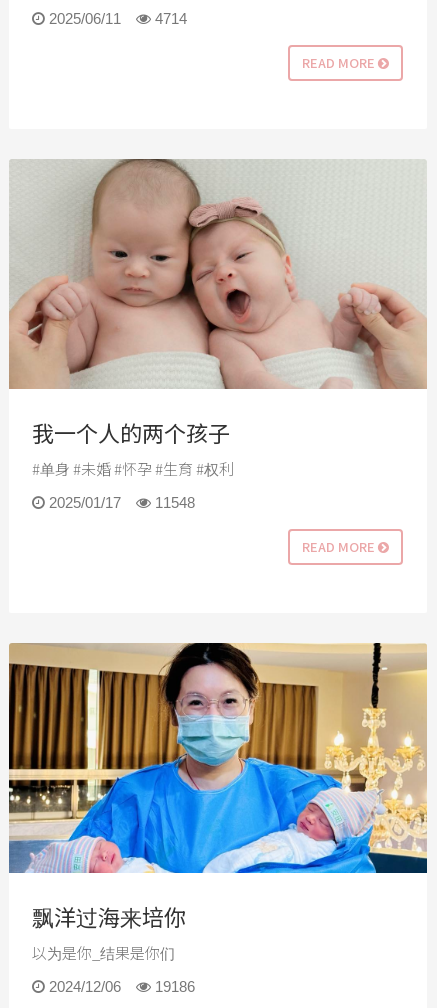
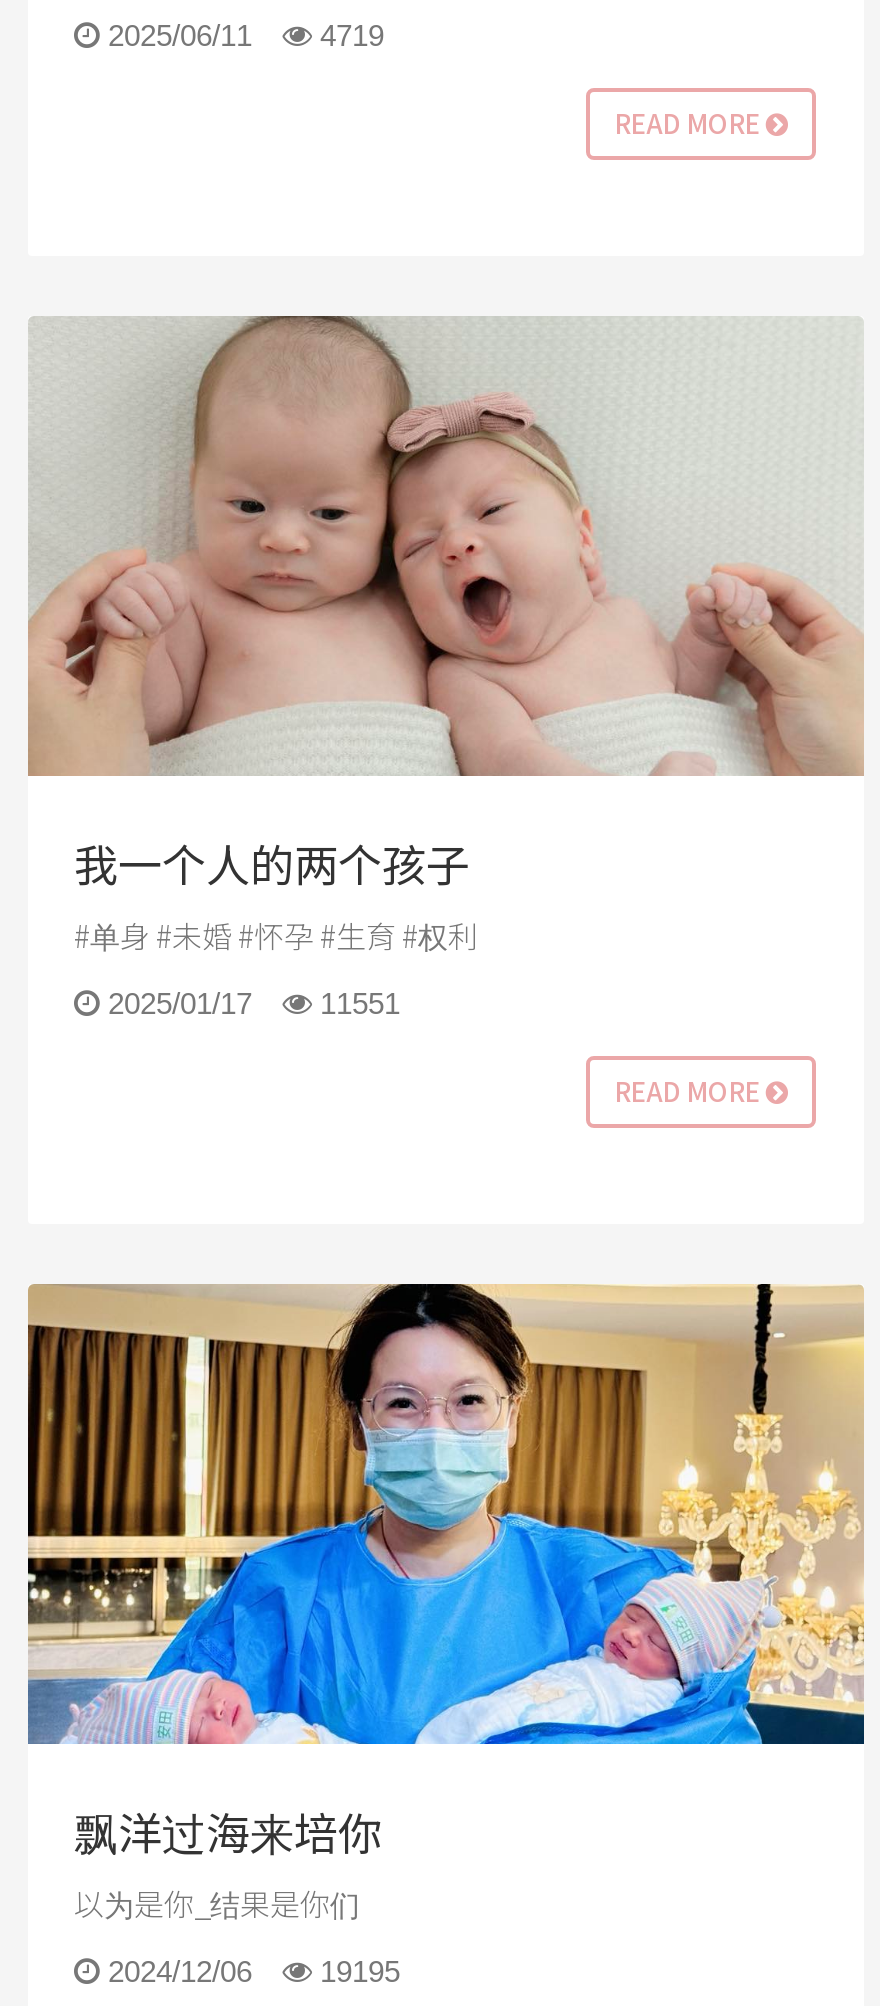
- 2025/06/11 4714
+ 2025/06/11 4719

- 2025/01/17 11548
+ 2025/01/17 11551

- 2024/12/06 19186
+ 2024/12/06 19195
